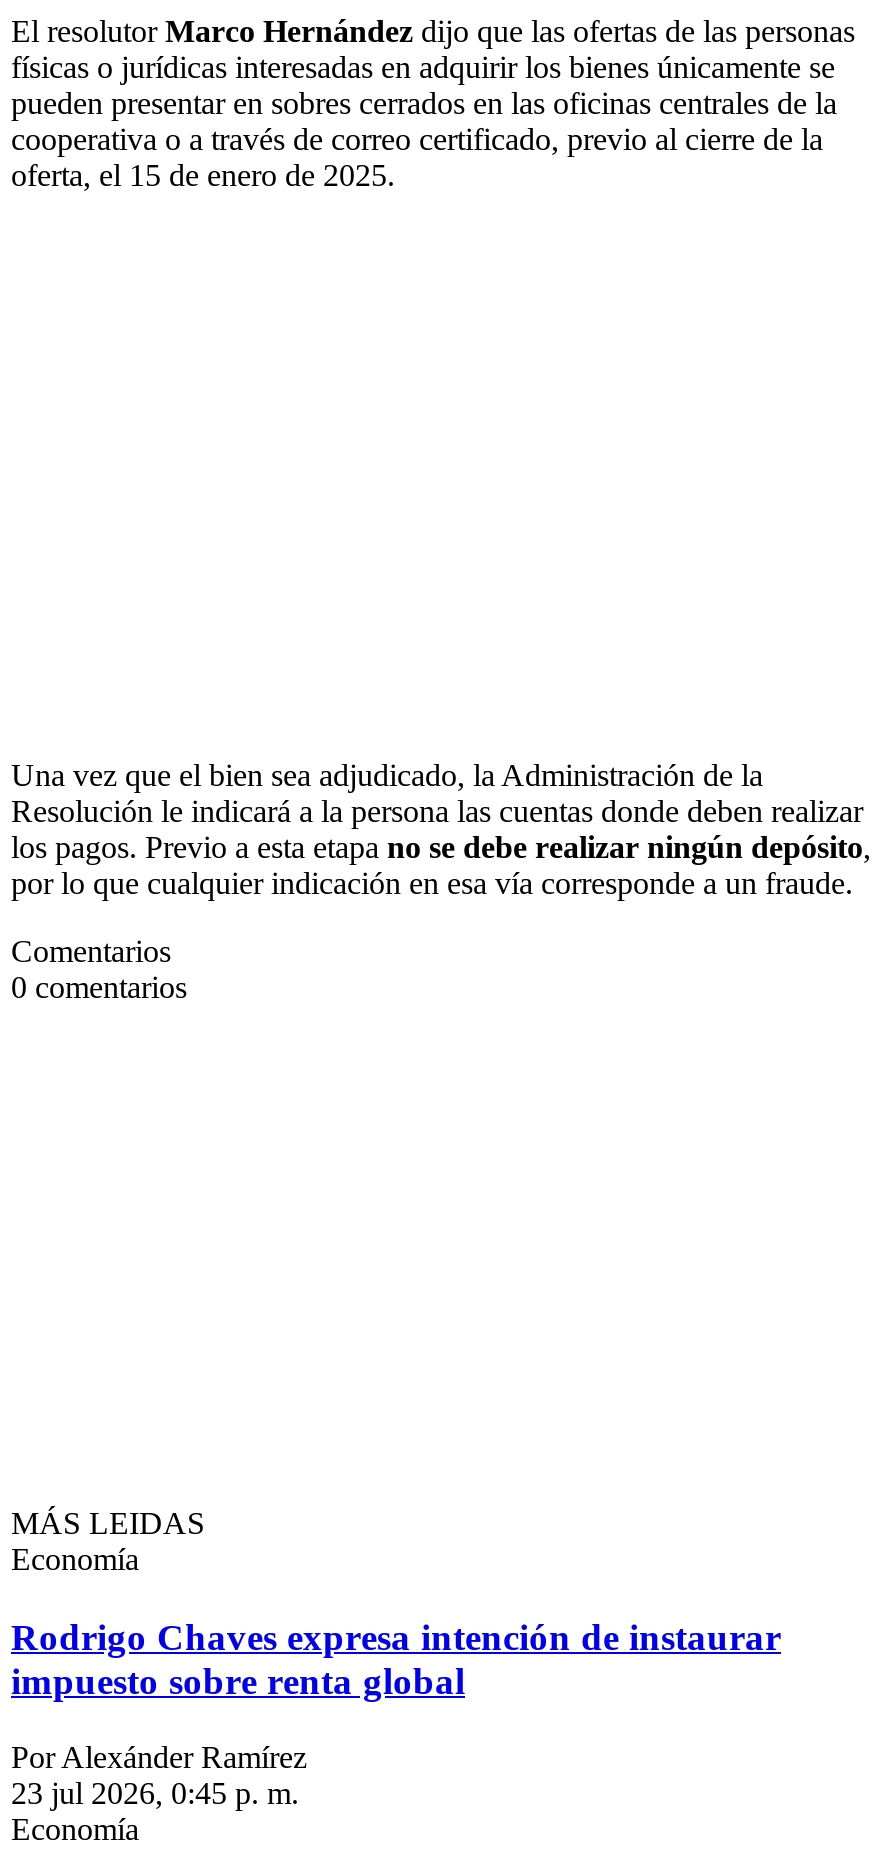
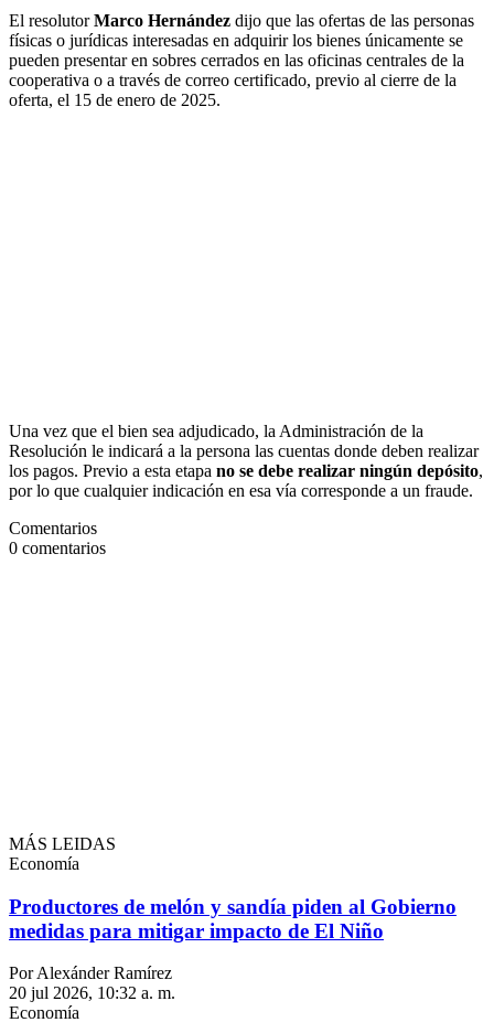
- Rodrigo Chaves expresa intención de instaurar
- impuesto sobre renta global
+ Productores de melón y sandía piden al Gobierno
+ medidas para mitigar impacto de El Niño

- 23 jul 2026, 0:45 p. m.
+ 20 jul 2026, 10:32 a. m.
